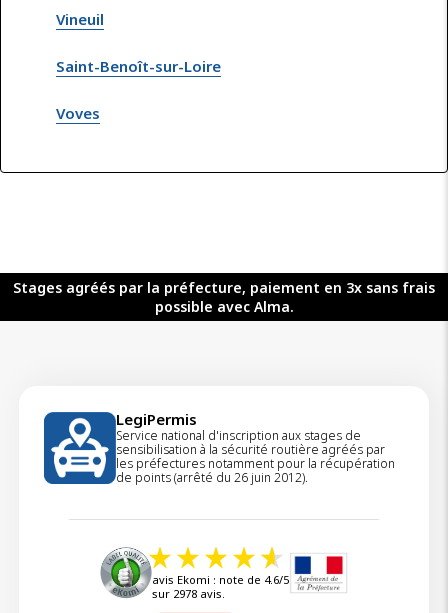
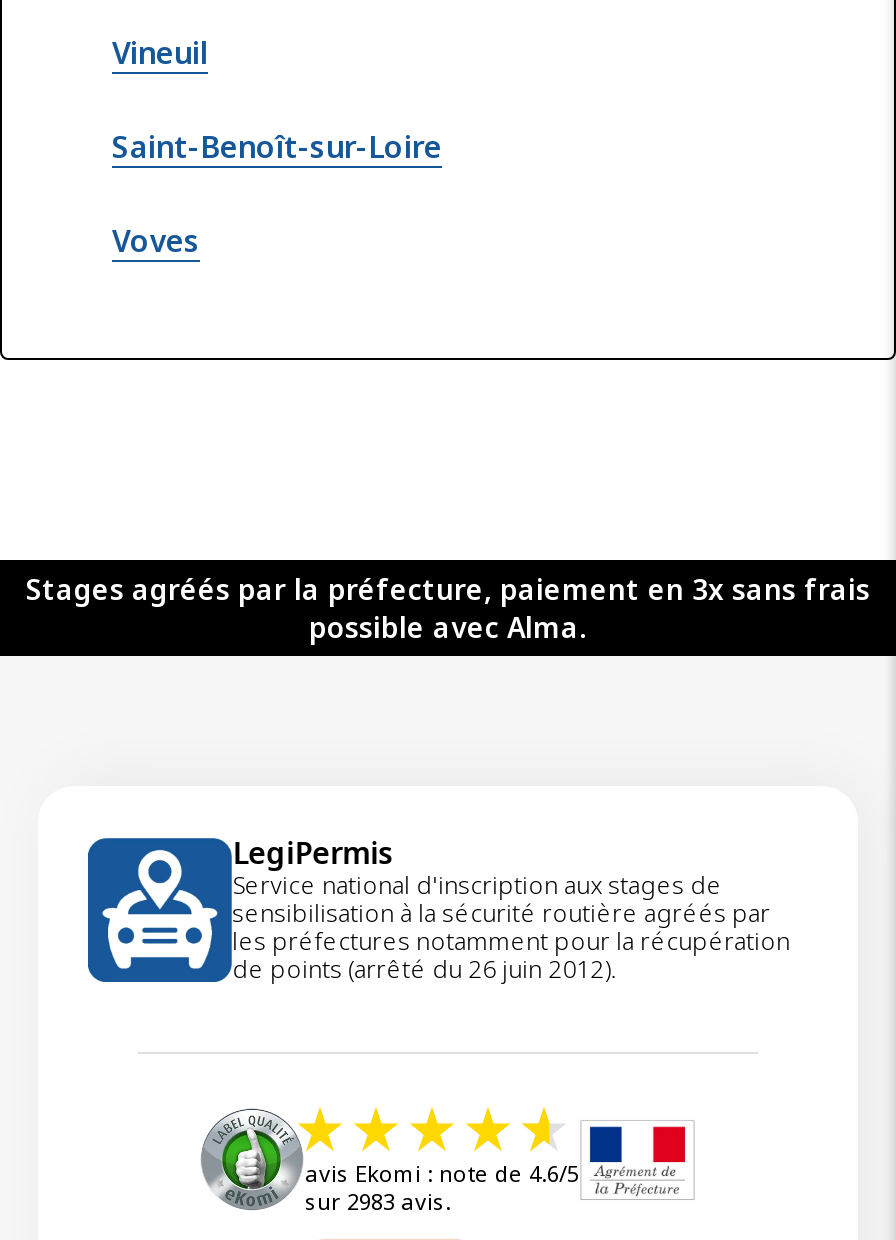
- sur 2978 avis.
+ sur 2983 avis.
